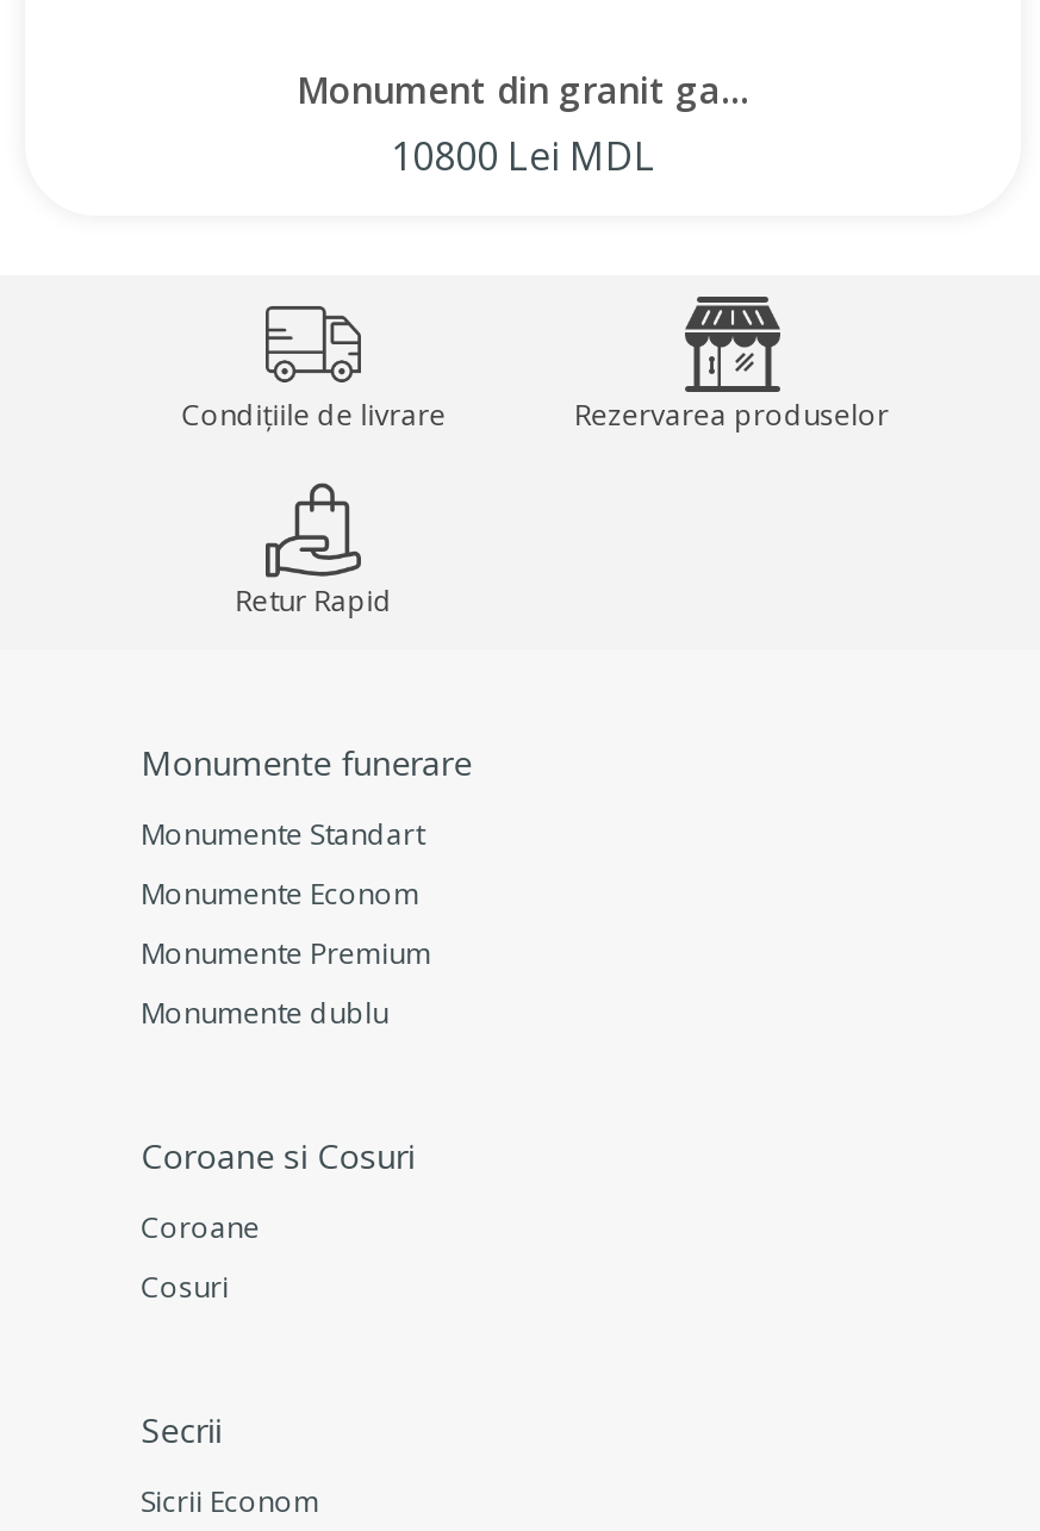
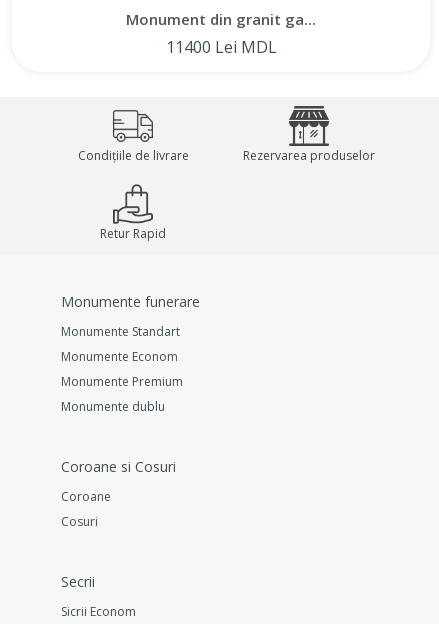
- 10800 Lei MDL
+ 11400 Lei MDL
